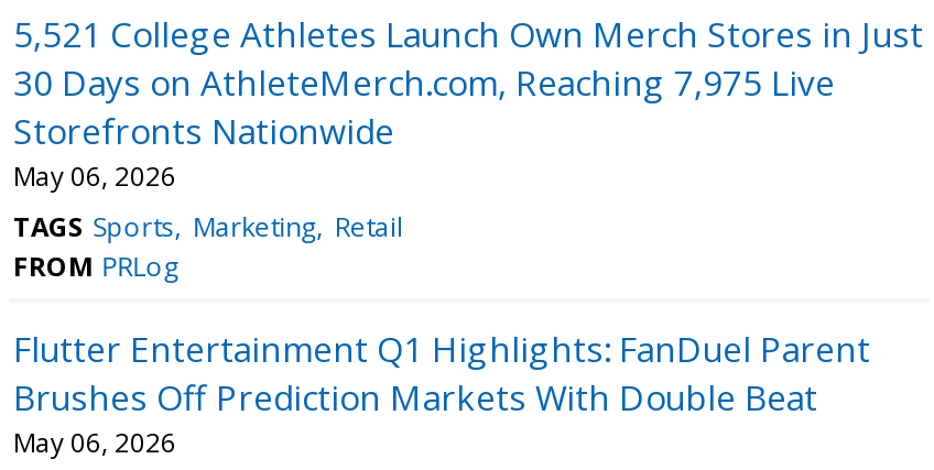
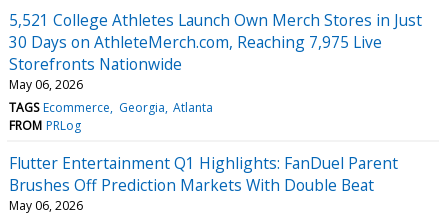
- TAGS Sports Marketing Retail
+ TAGS Ecommerce Georgia Atlanta
